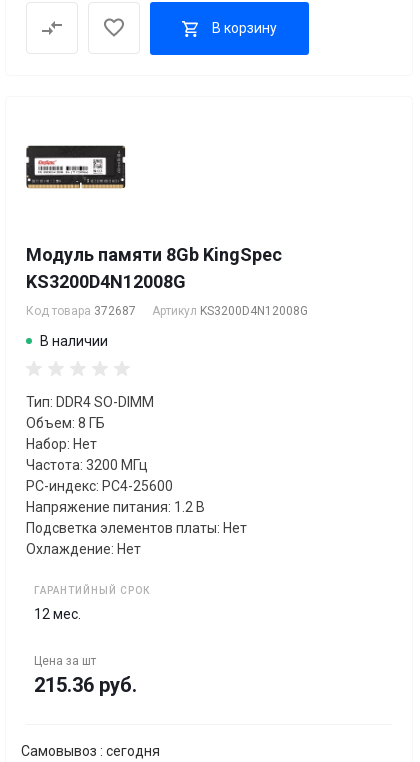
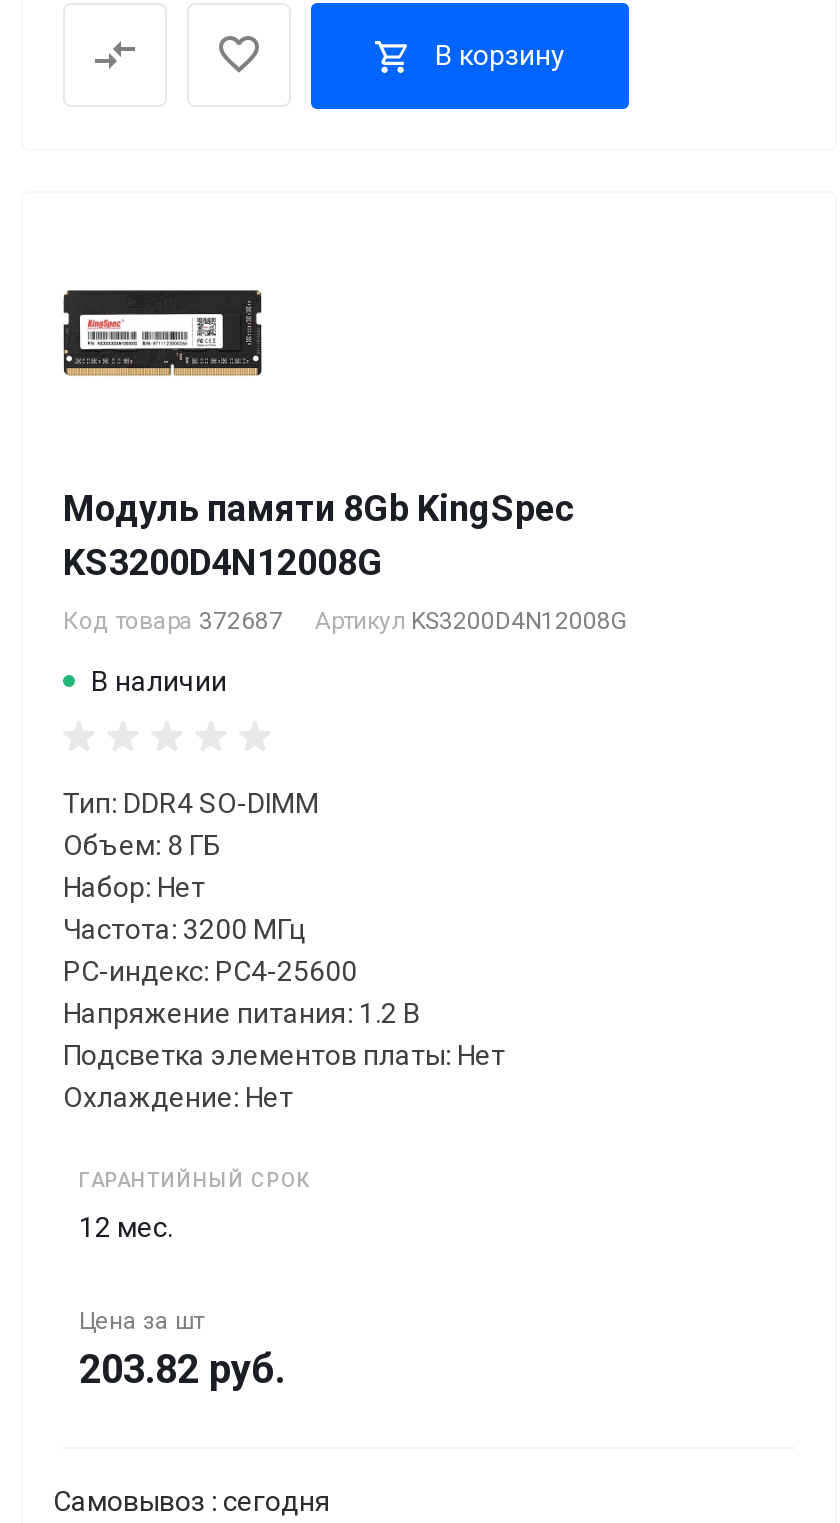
- 215.36 руб.
+ 203.82 руб.
